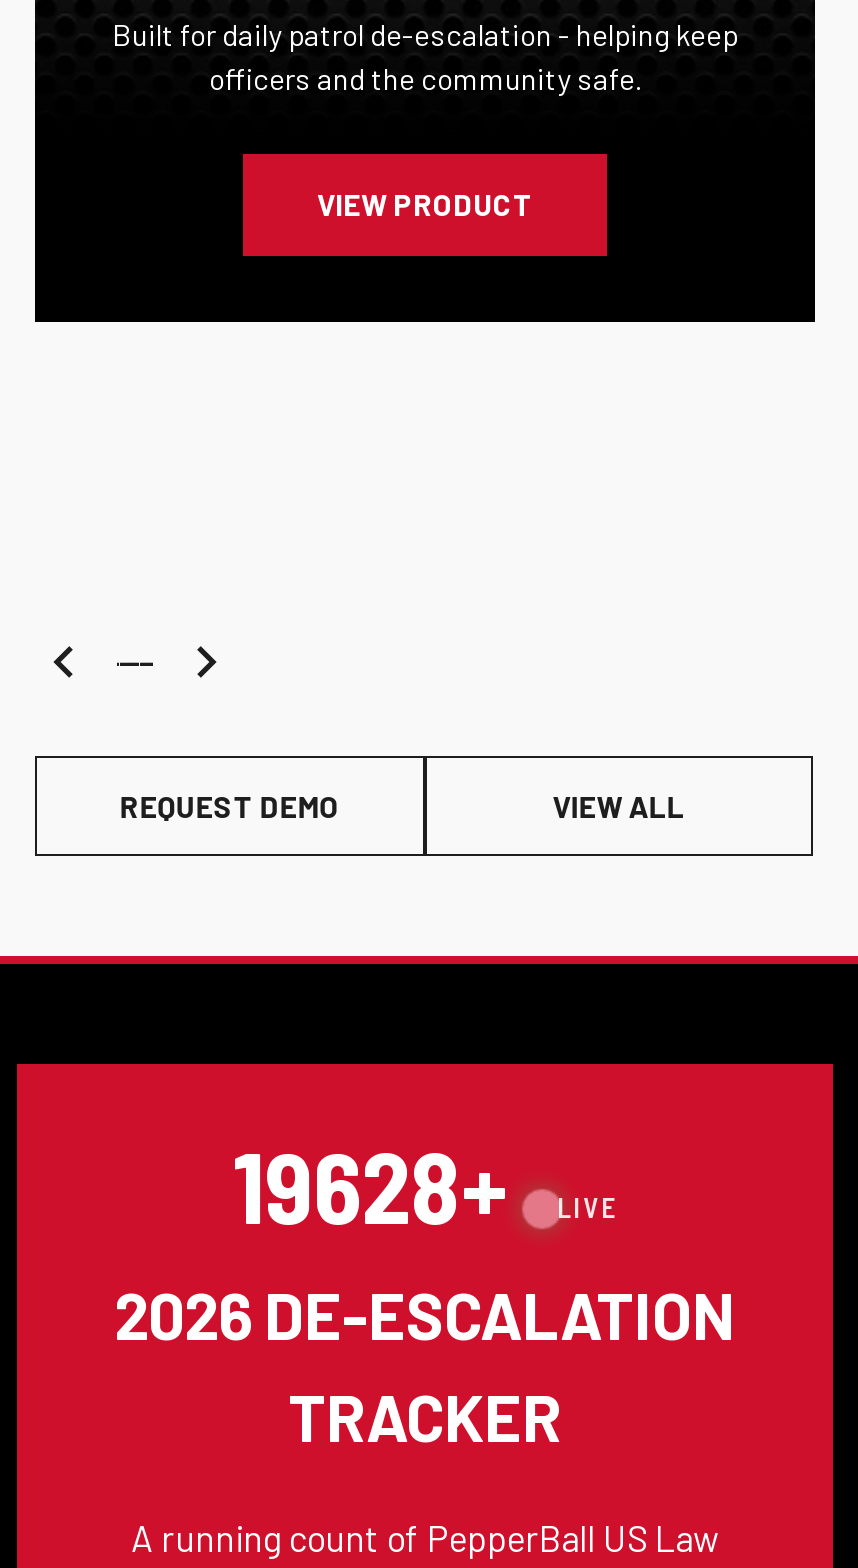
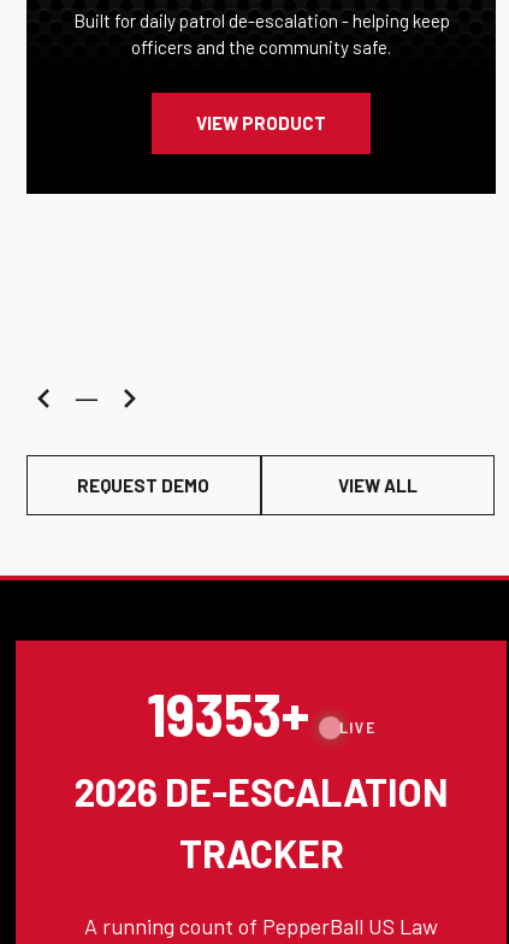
- 19628+ LIVE
+ 19353+ LIVE
